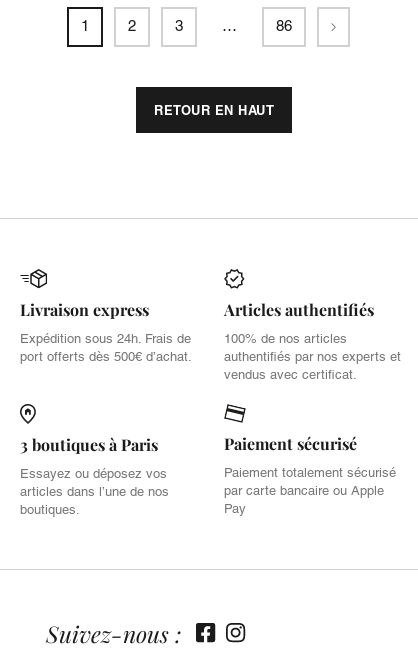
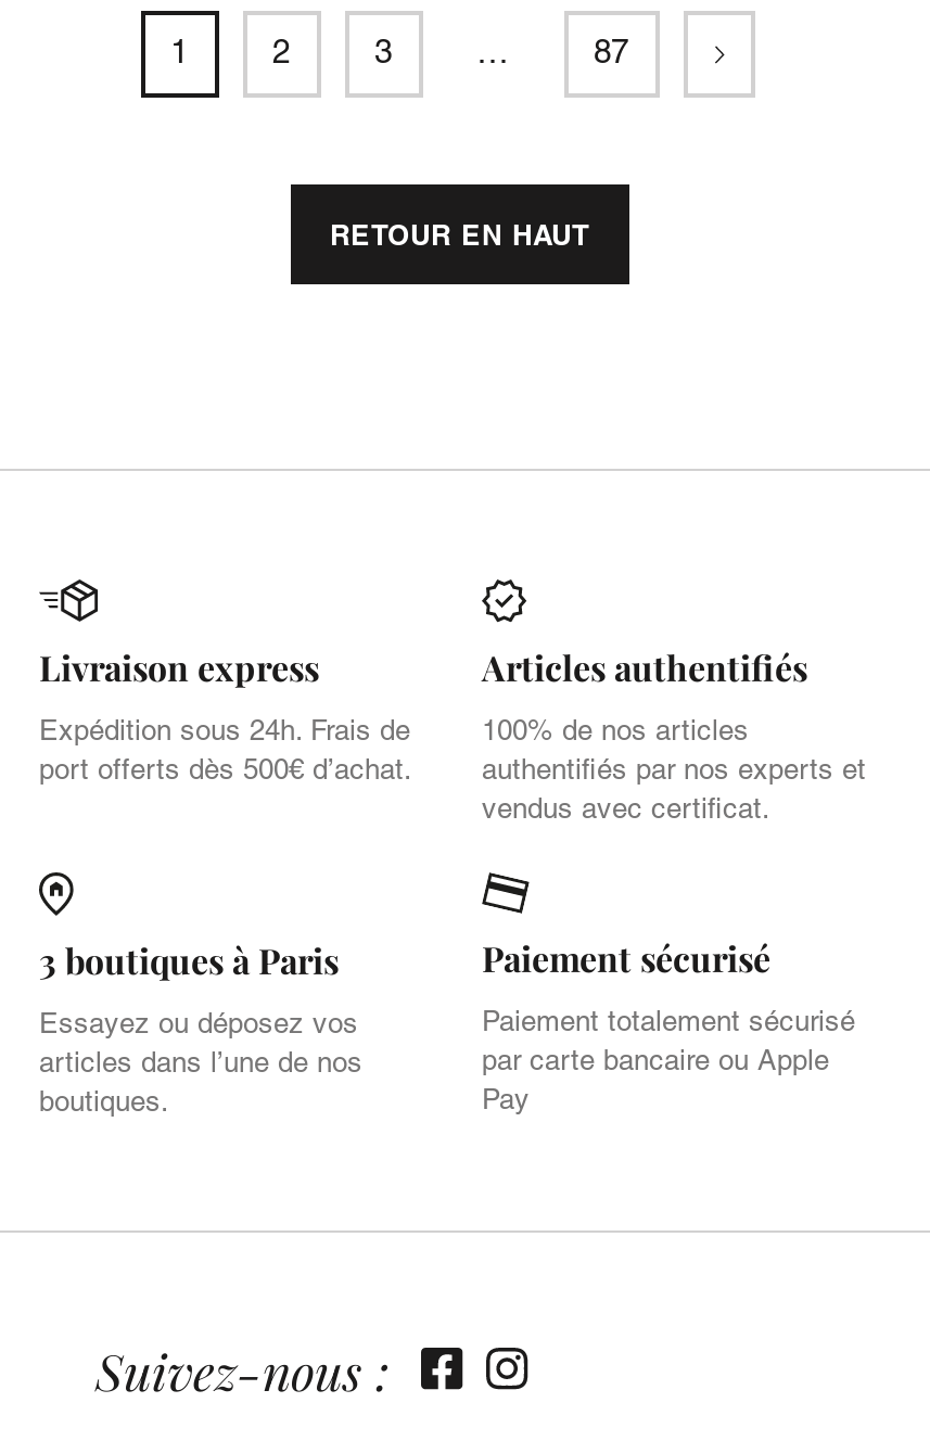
- 86
+ 87
